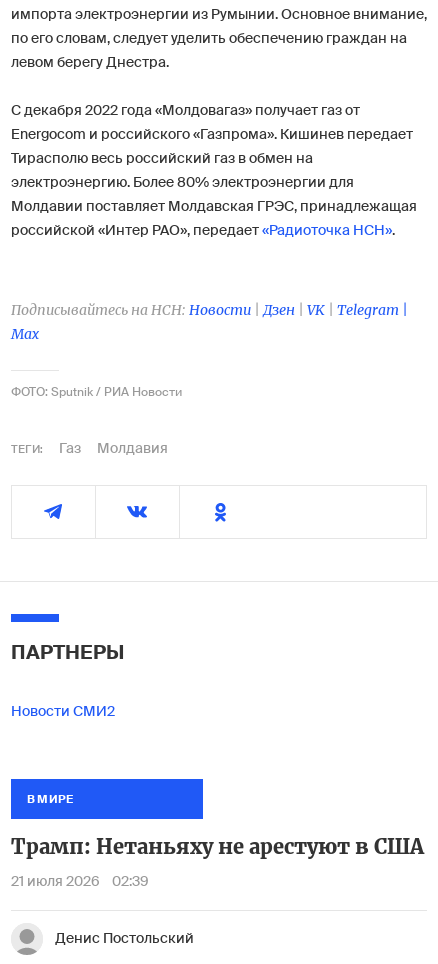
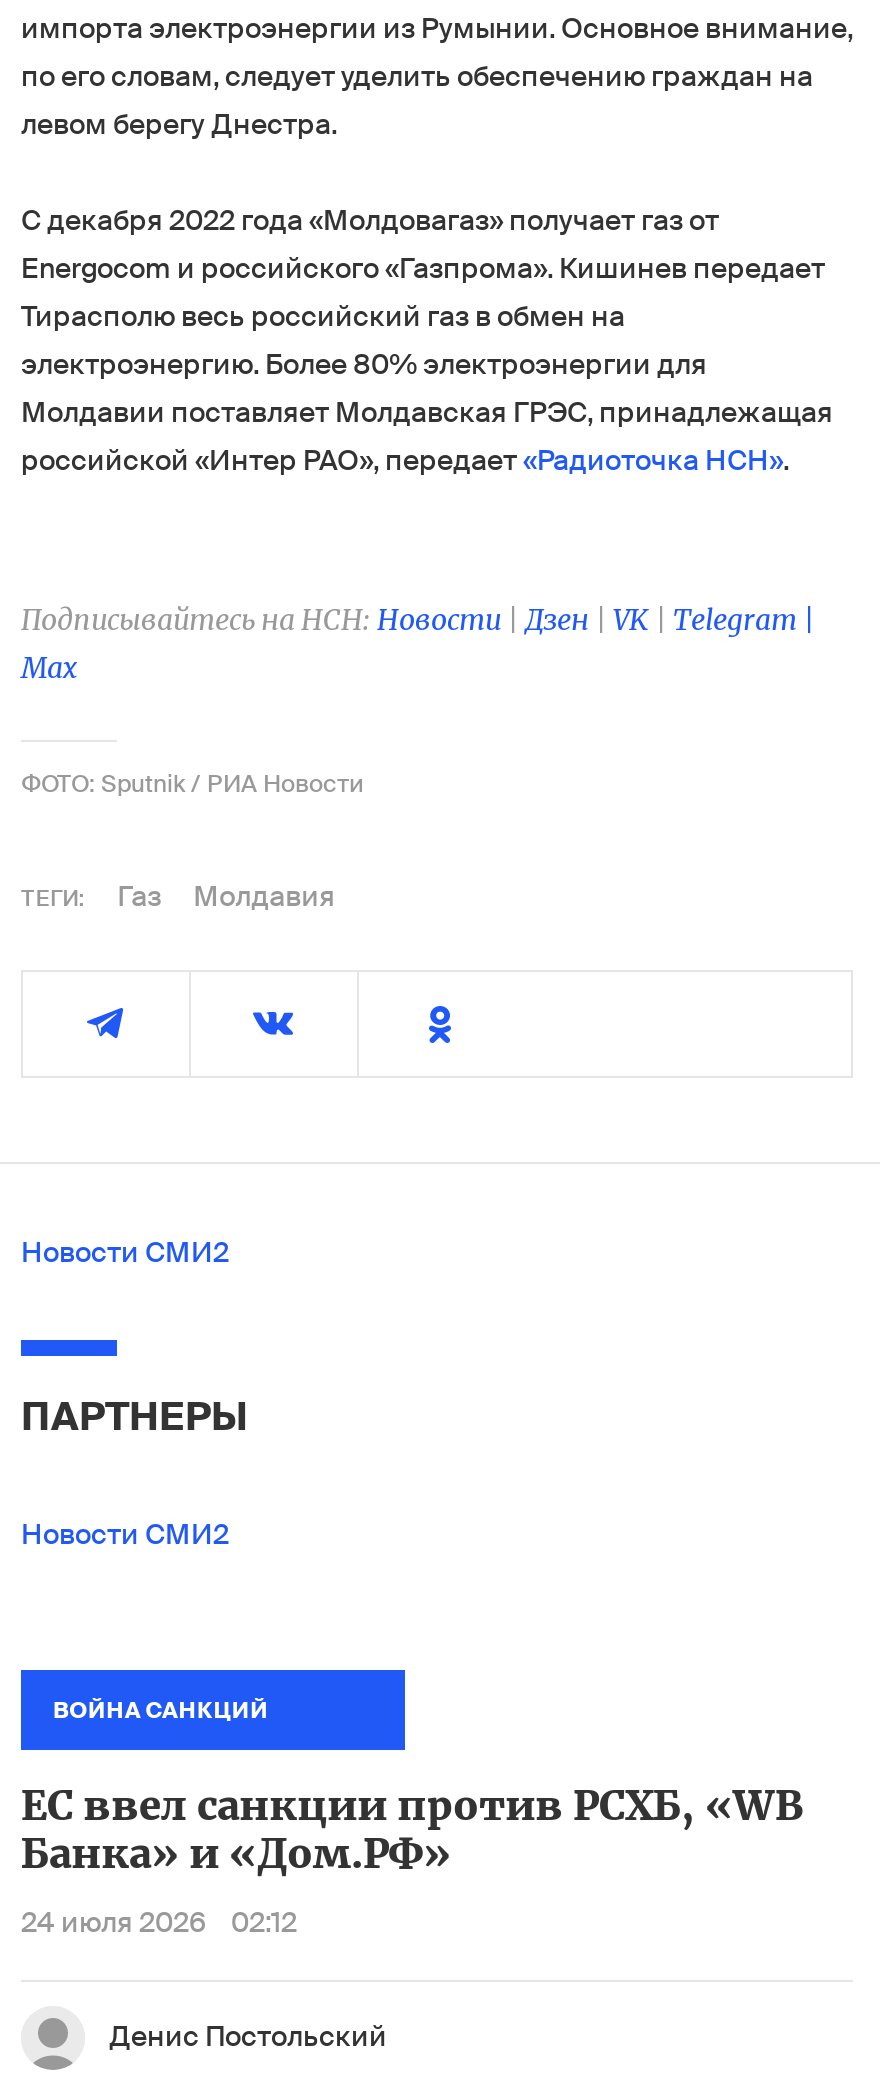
+ Новости СМИ2

- В МИРЕ
+ ВОЙНА САНКЦИЙ

- Трамп: Нетаньяху не арестуют в США
+ ЕС ввел санкции против РСХБ, «WB
+ Банка» и «Дом.РФ»

- 21 июля 2026
- 02:39
+ 24 июля 2026
+ 02:12
